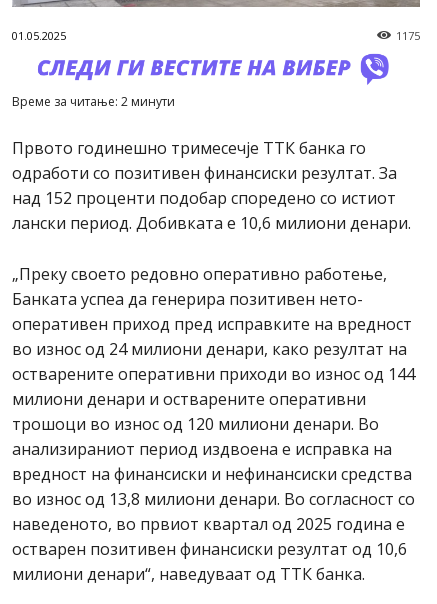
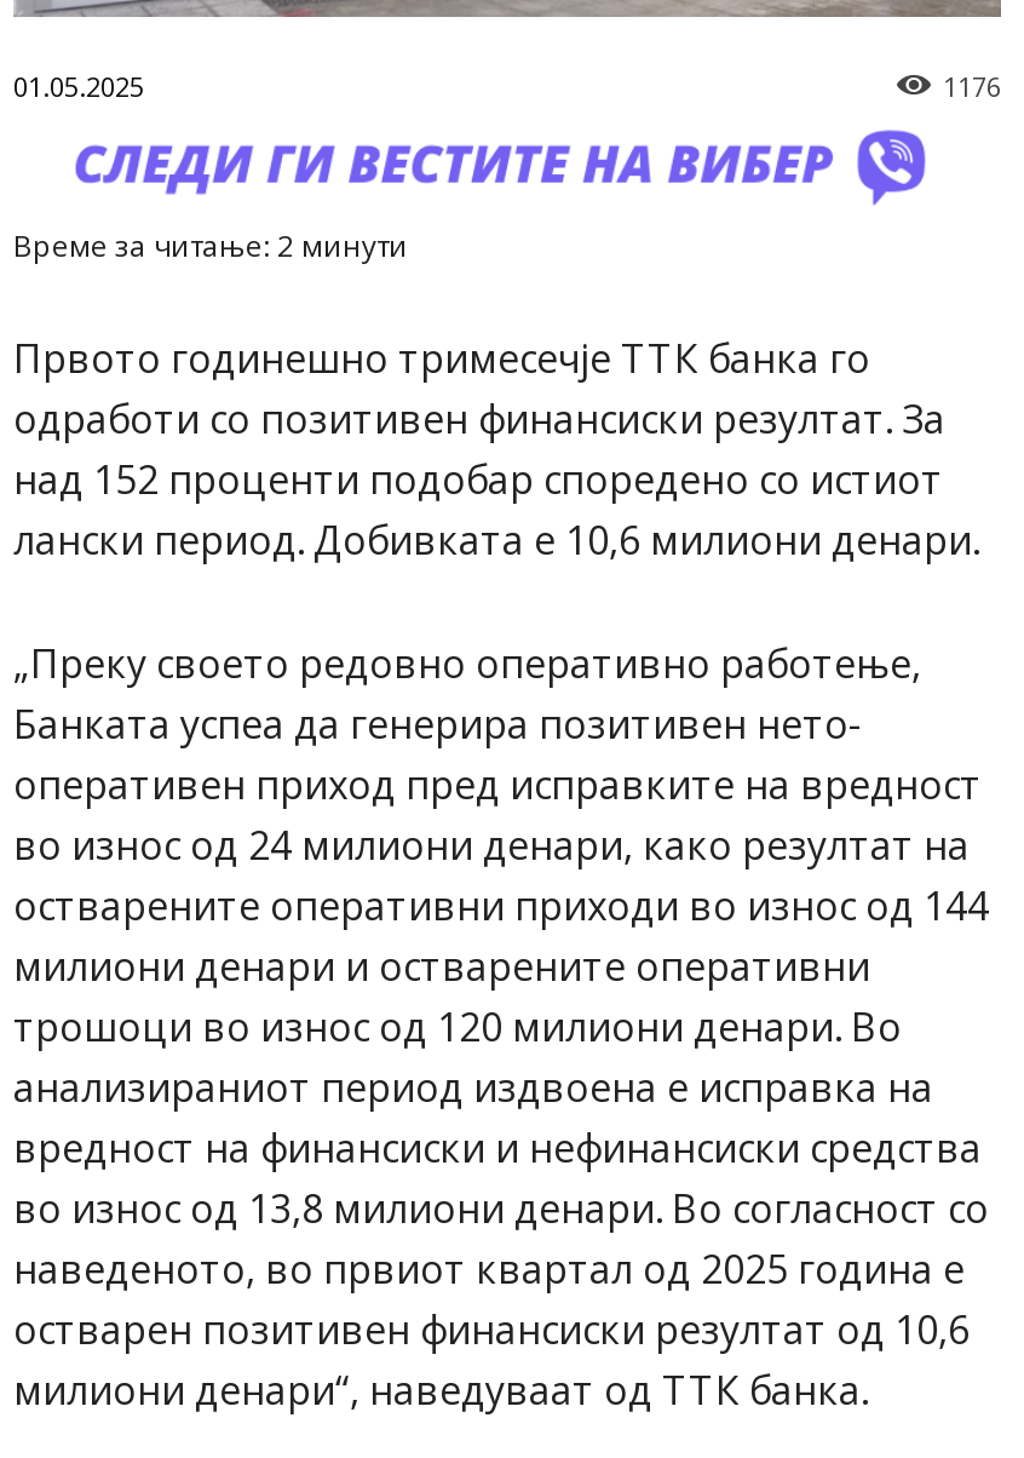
- 1175
+ 1176
